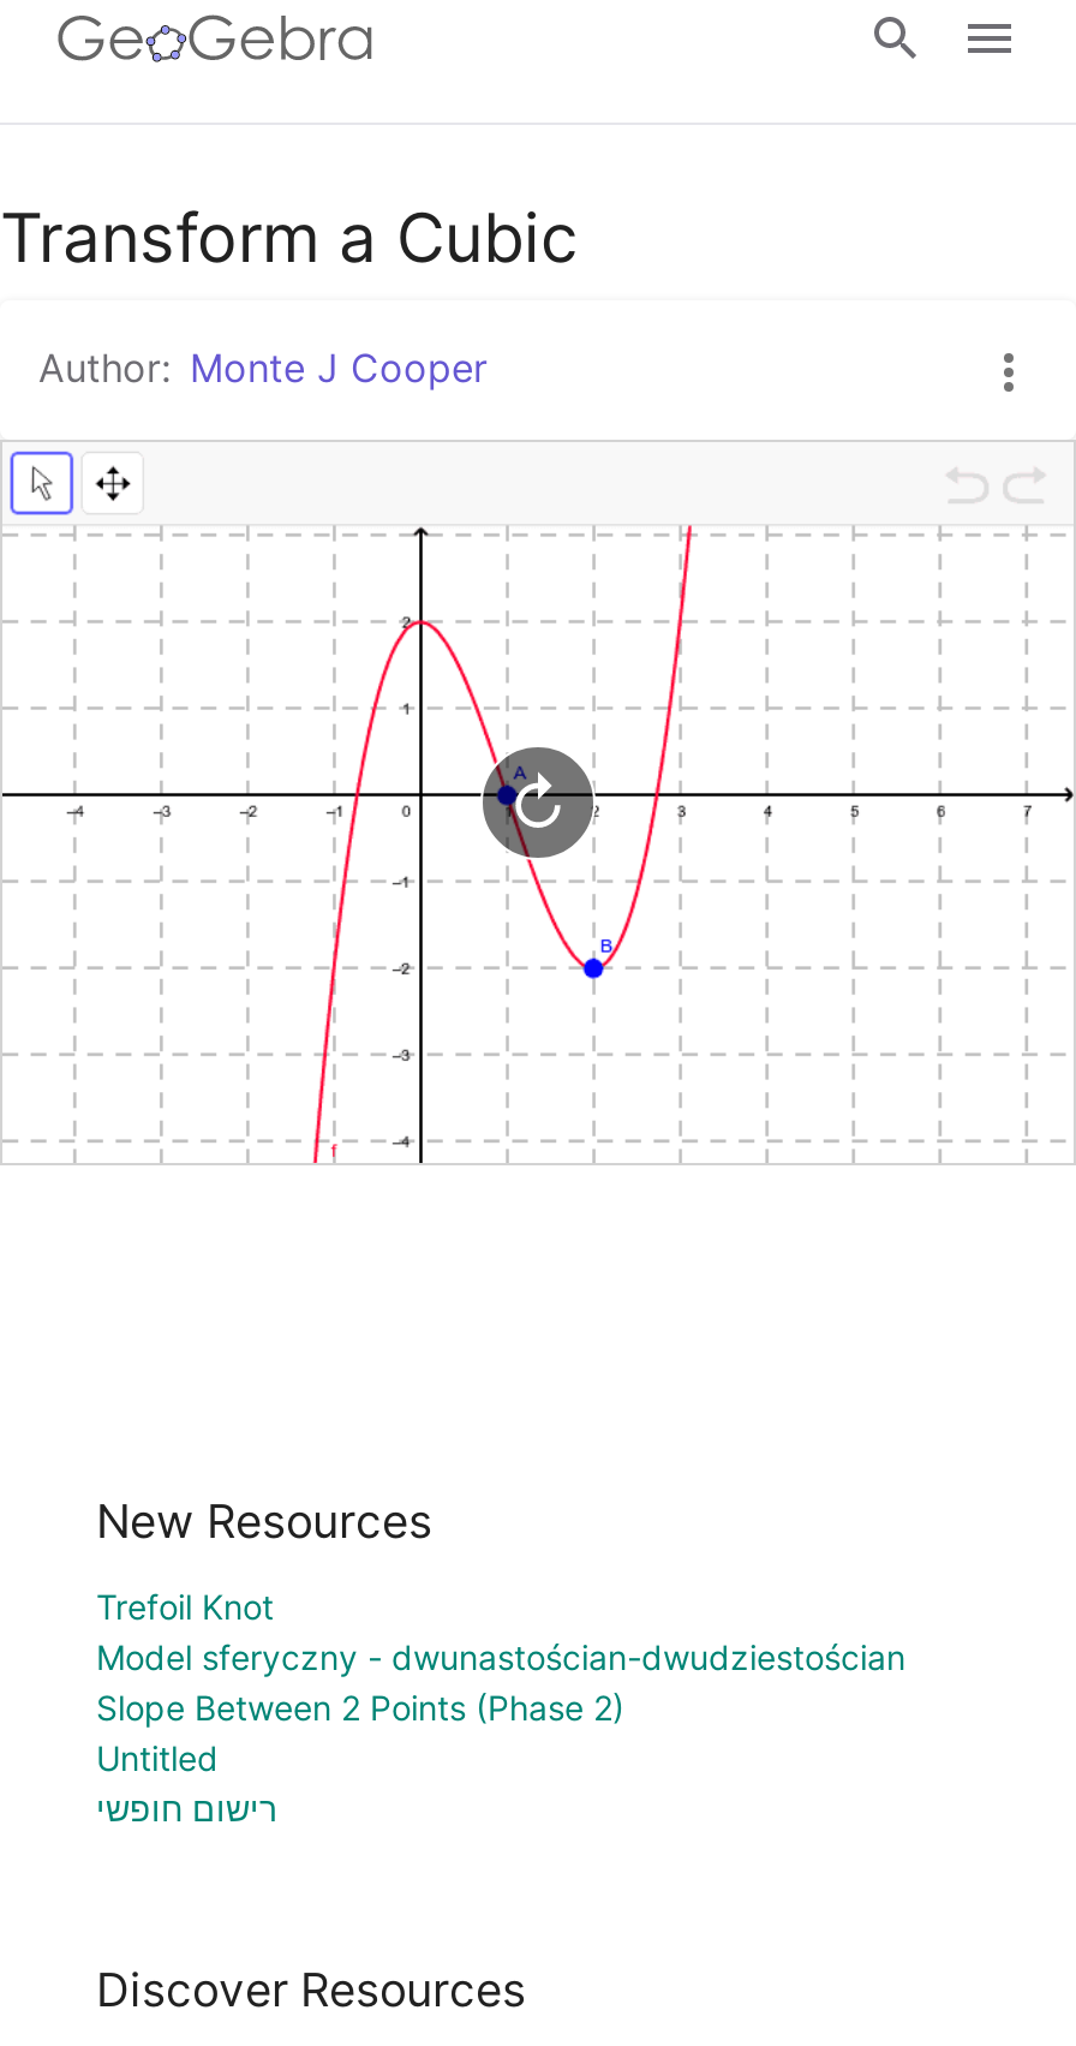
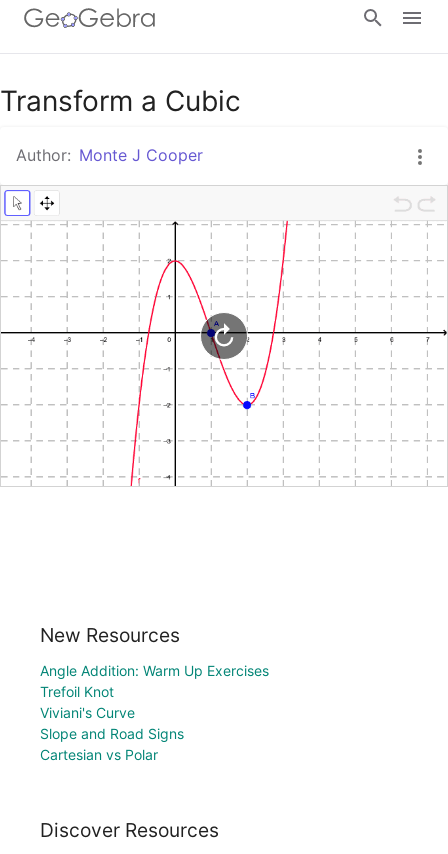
+ Angle Addition: Warm Up Exercises

moved down: Trefoil Knot

- Model sferyczny - dwunastościan-dwudziestościan
- Slope Between 2 Points (Phase 2)
- Untitled
- רישום חופשי
+ Viviani's Curve
+ Slope and Road Signs
+ Cartesian vs Polar
